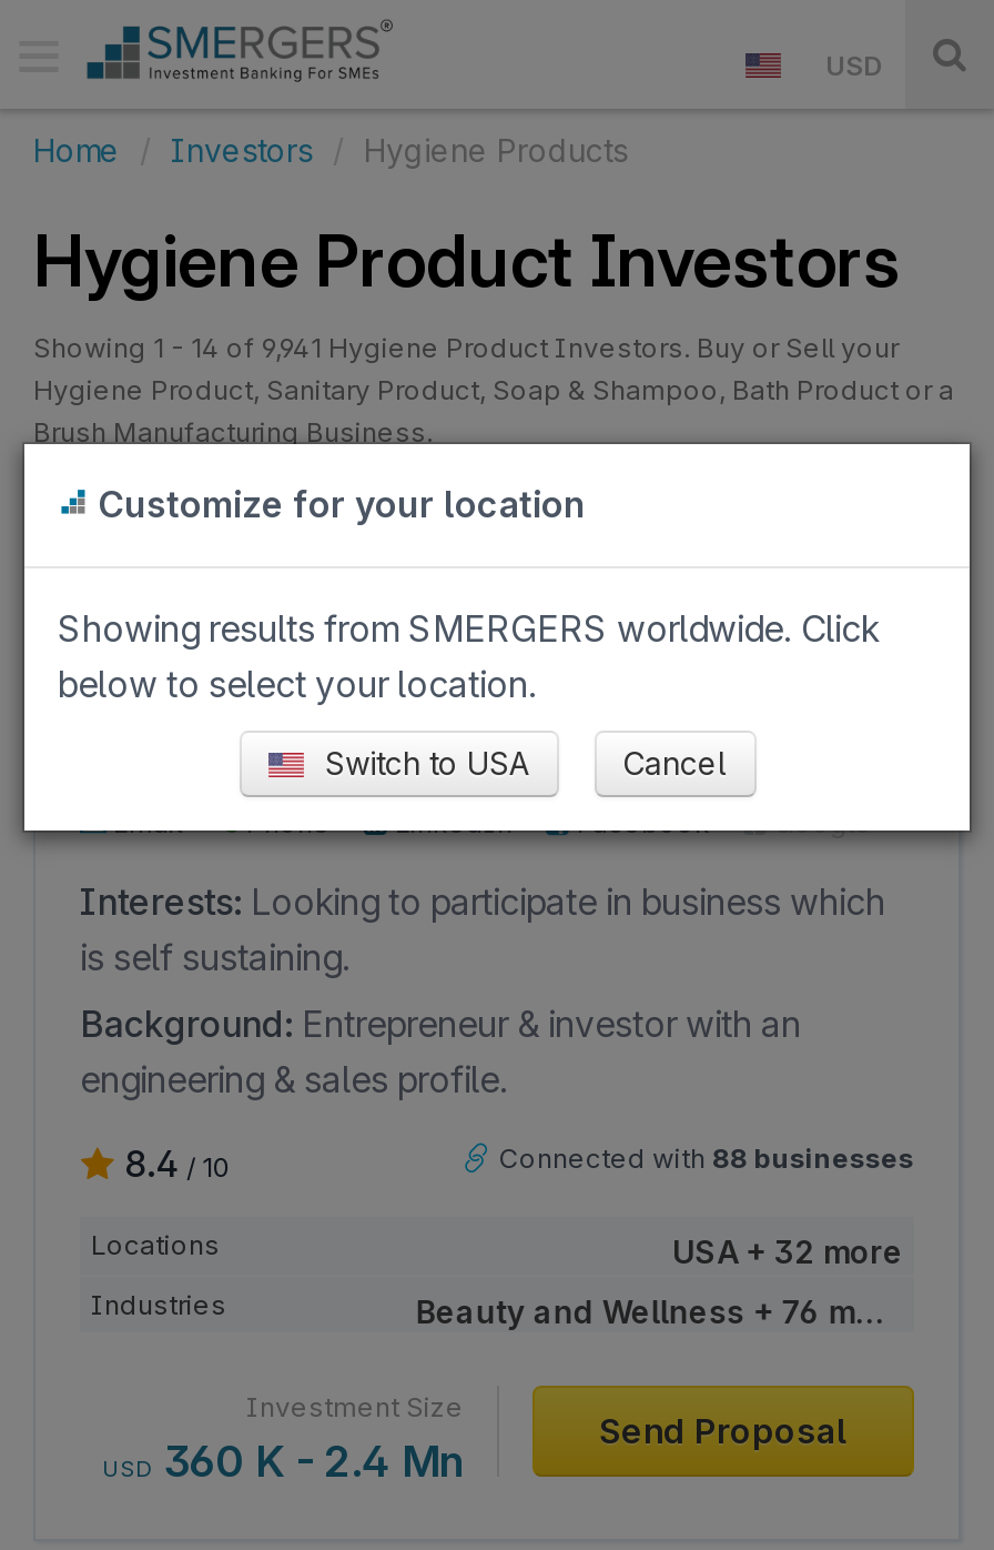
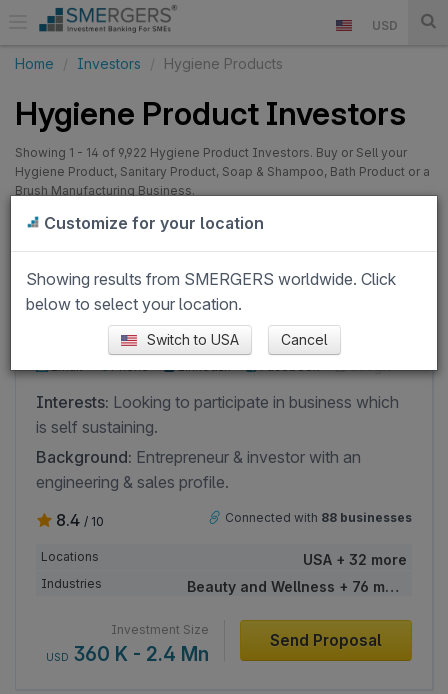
- Showing 1 - 14 of 9,941 Hygiene Product Investors. Buy or Sell your
+ Showing 1 - 14 of 9,922 Hygiene Product Investors. Buy or Sell your
